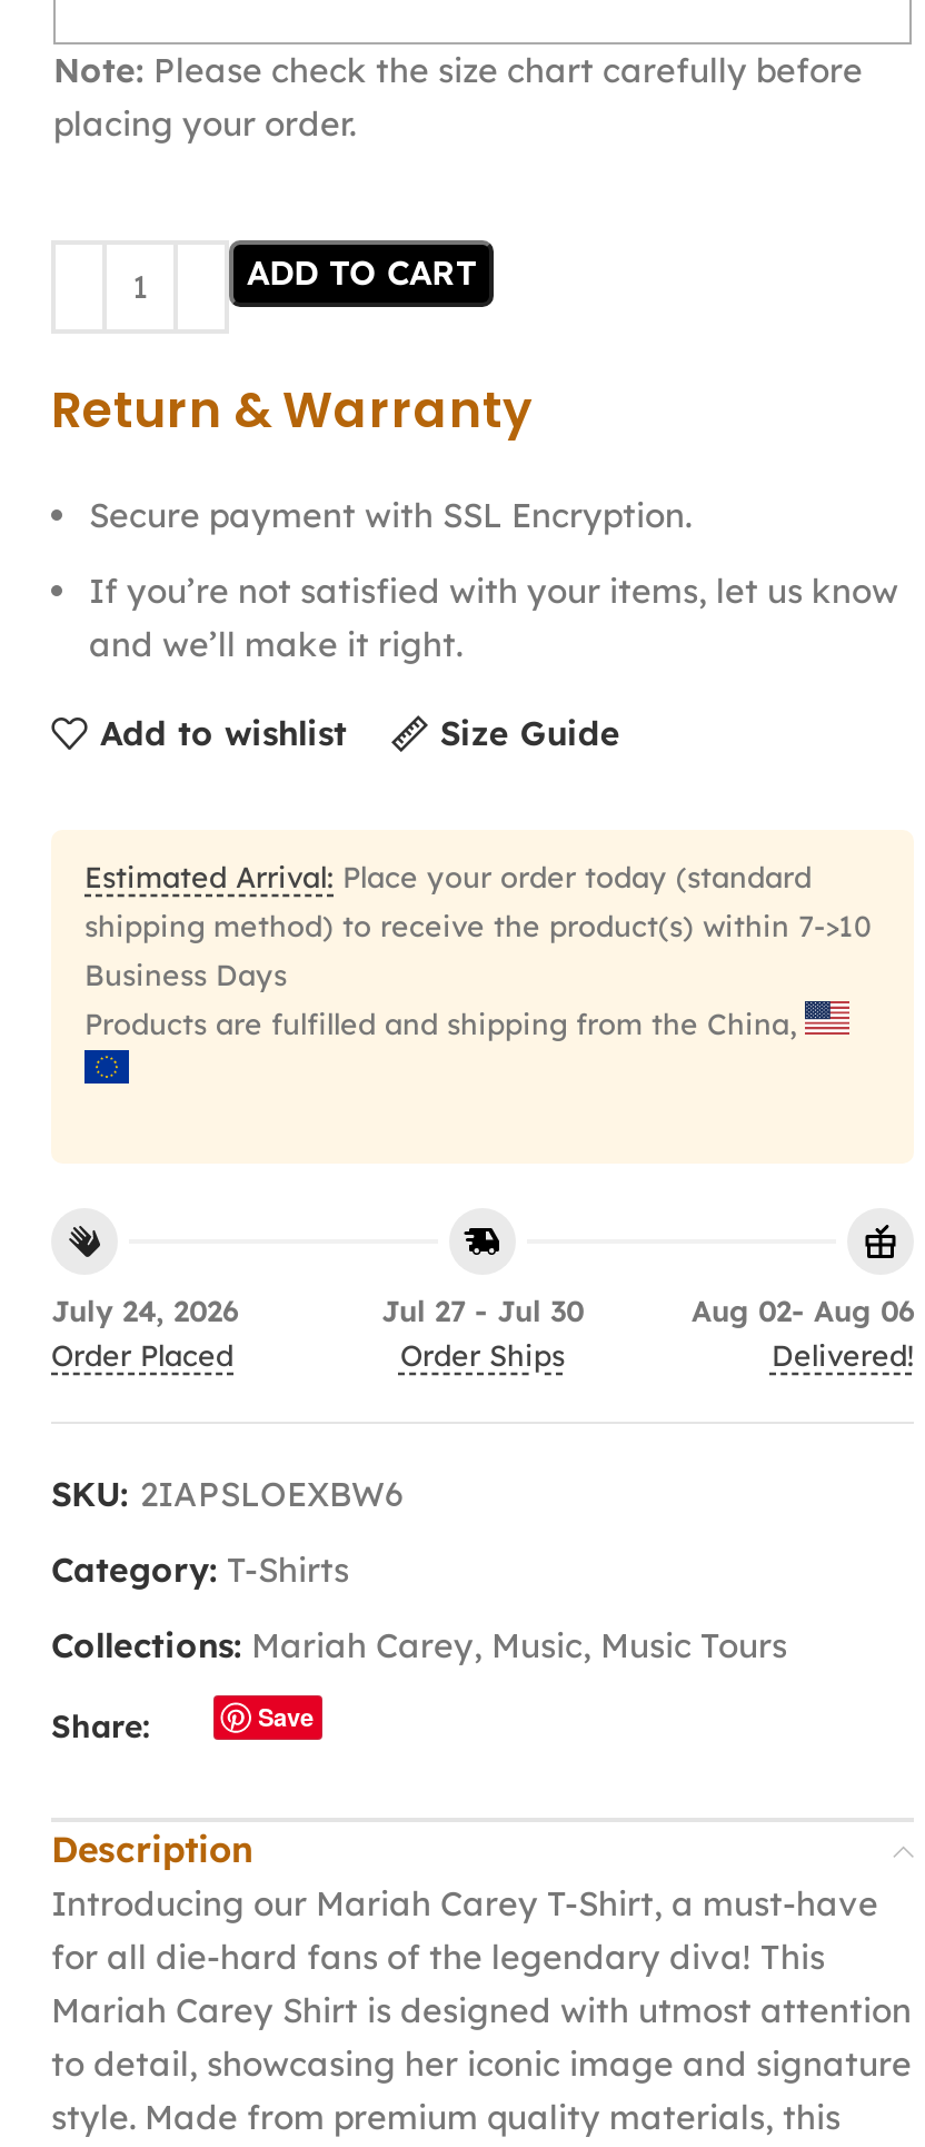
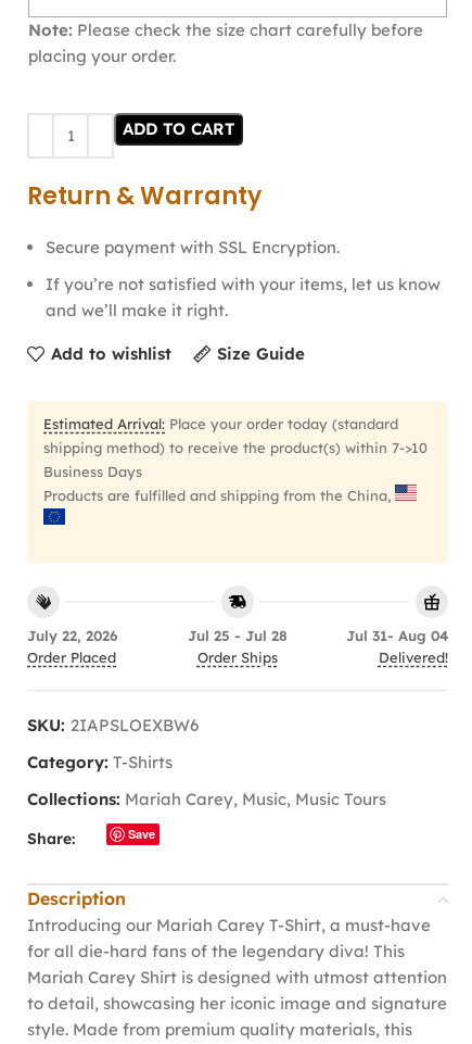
- July 24, 2026
+ July 22, 2026

- Jul 27 - Jul 30
+ Jul 25 - Jul 28

- Aug 02- Aug 06
+ Jul 31- Aug 04
